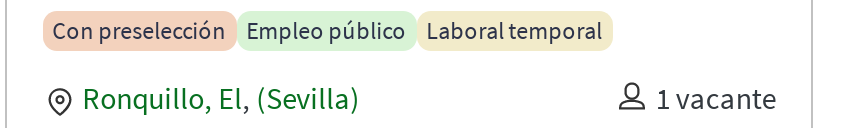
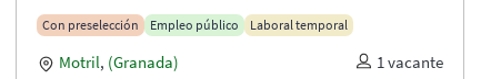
- Ronquillo, El, (Sevilla)
+ Motril, (Granada)
